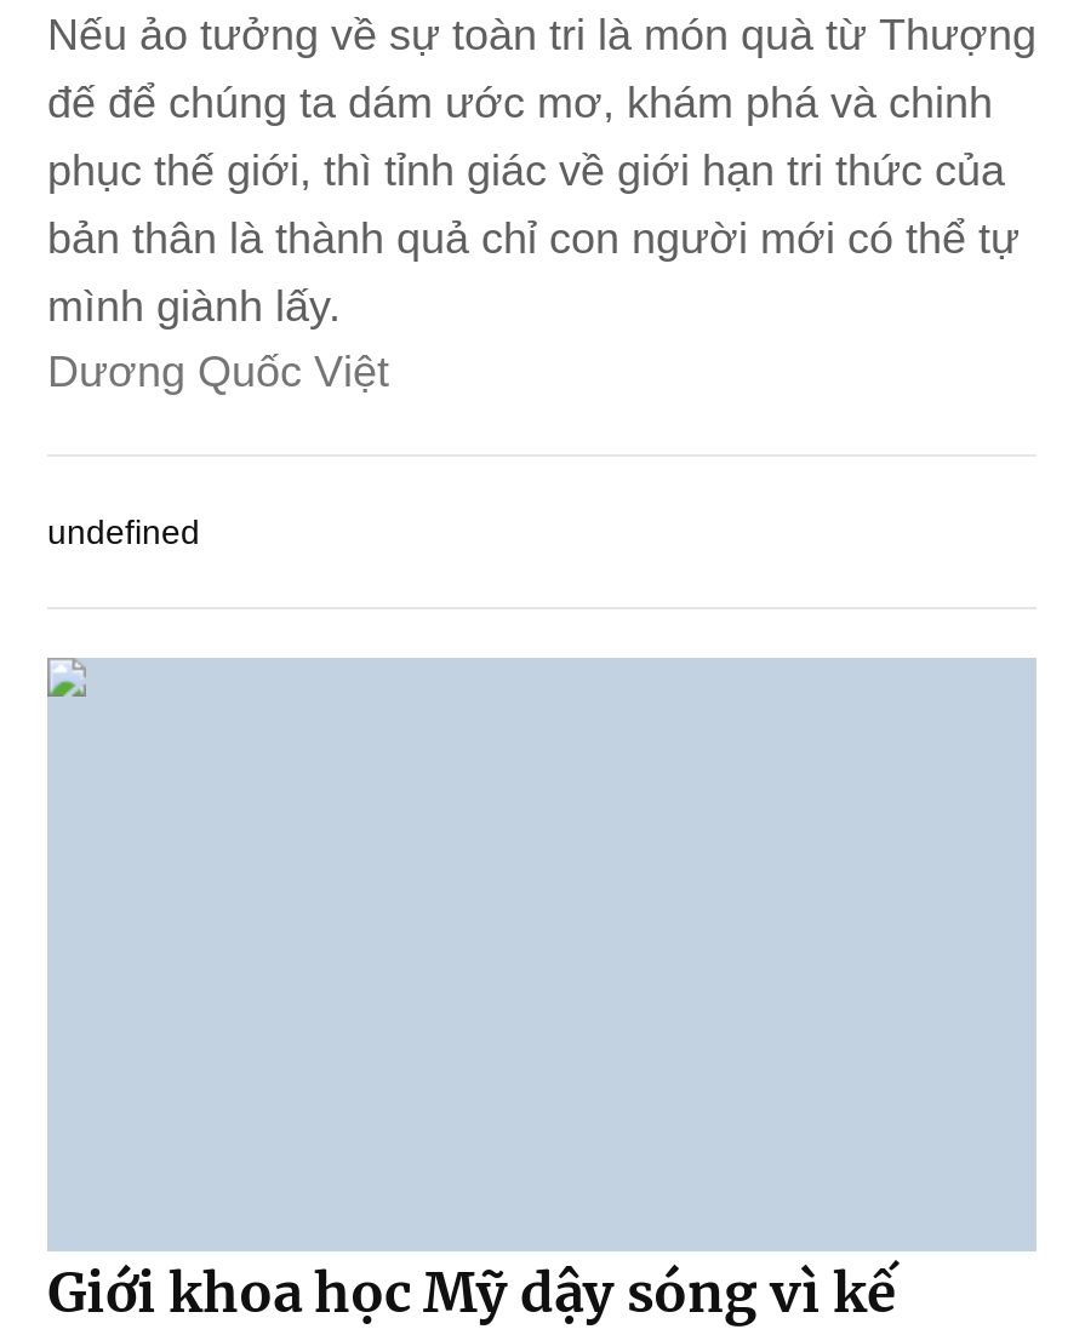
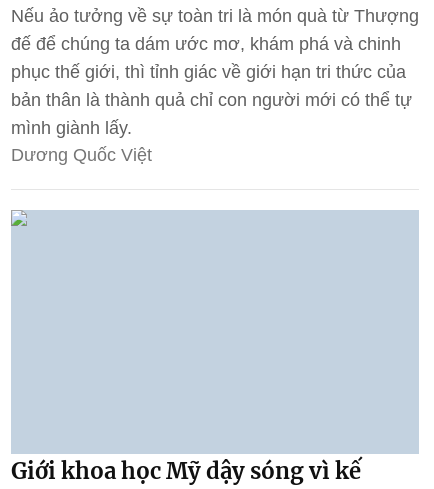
- undefined
